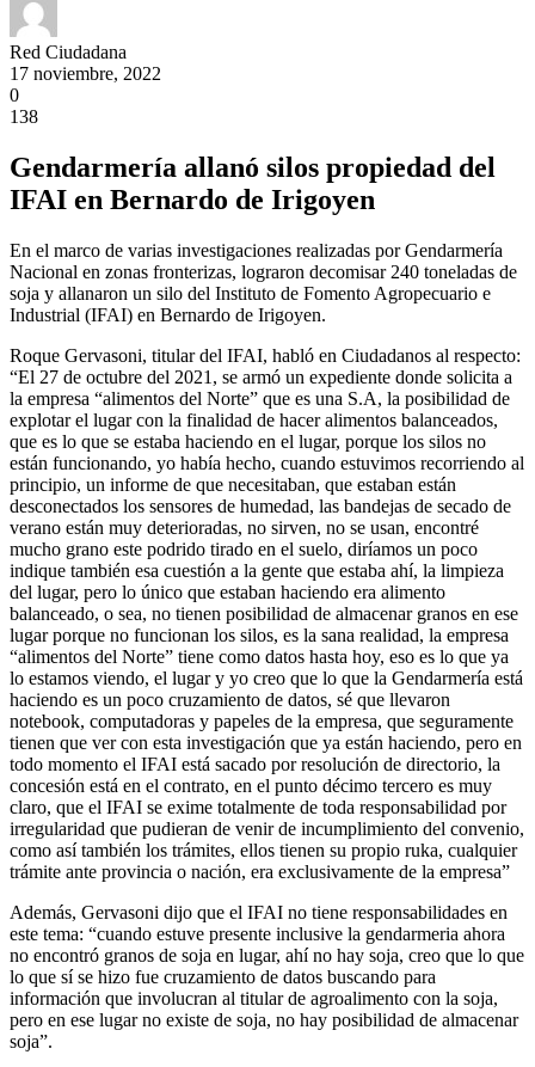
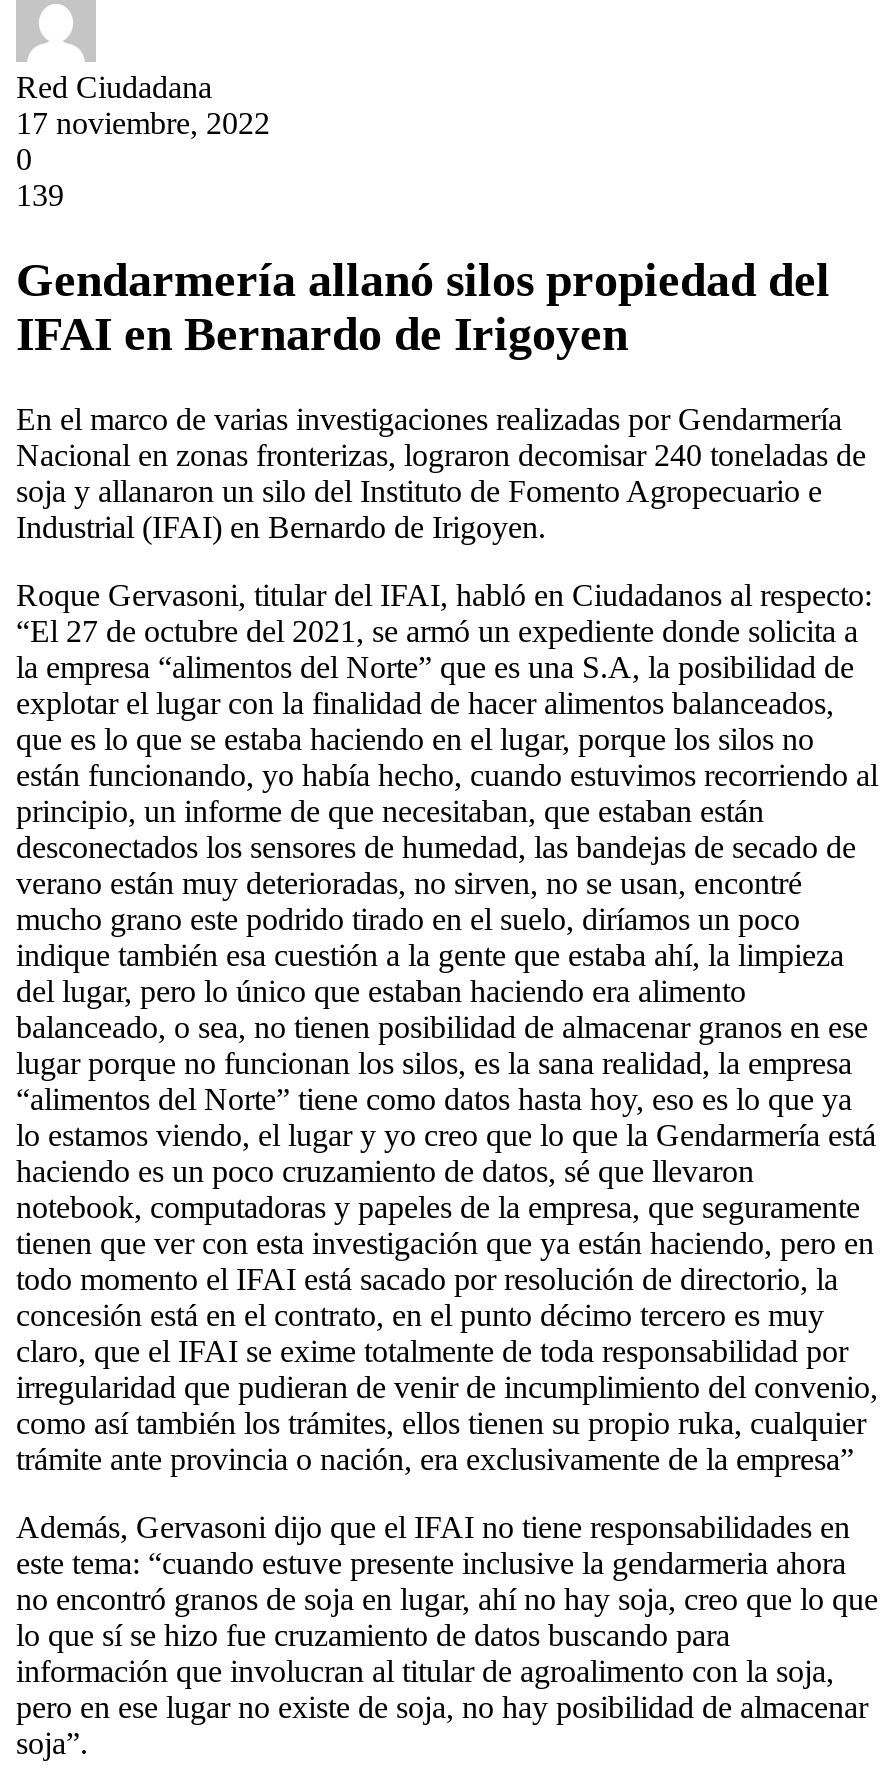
- 138
+ 139
